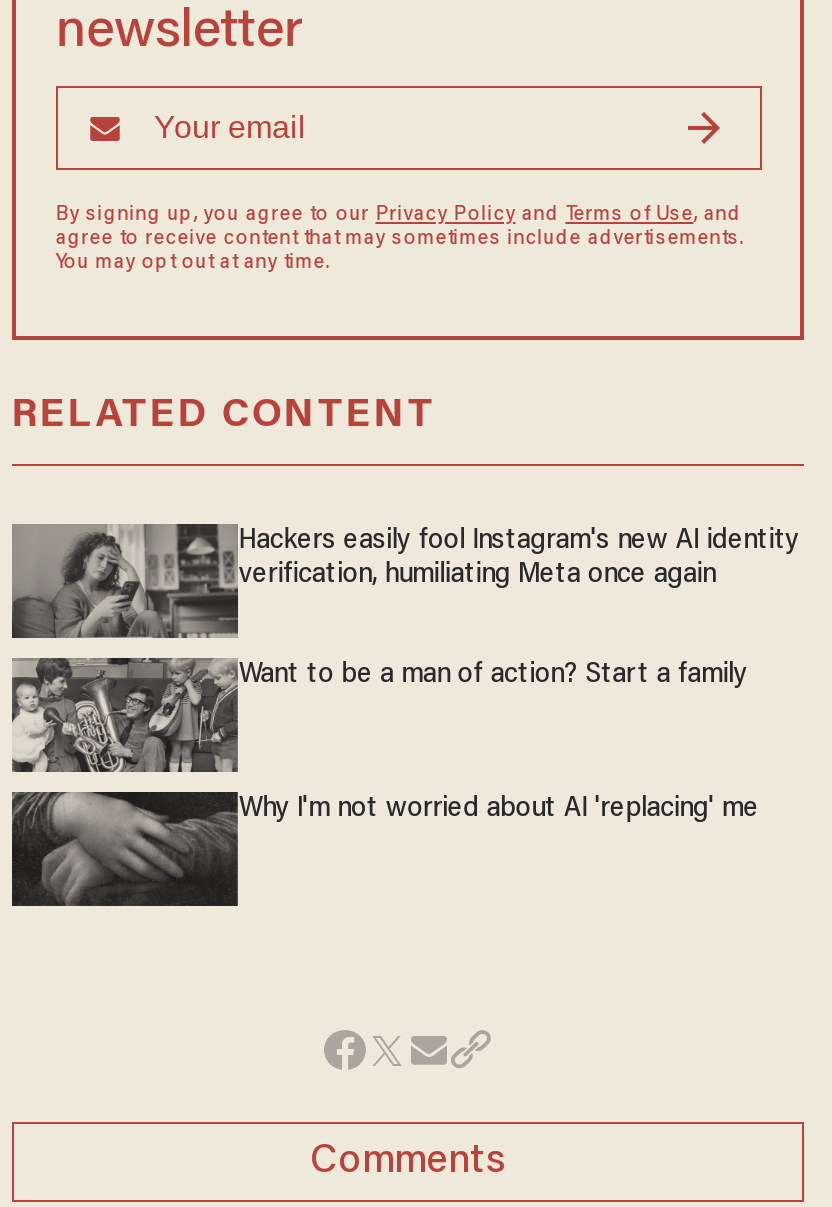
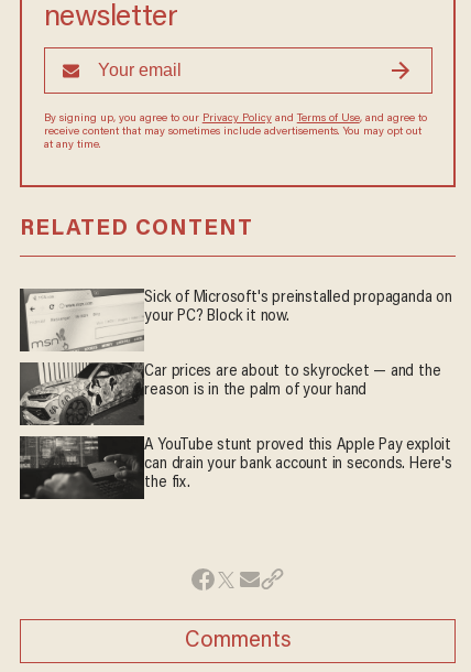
- [image]
- Hackers easily fool Instagram's new AI identity
- verification, humiliating Meta once again
+ [image]
+ Sick of Microsoft's preinstalled propaganda on
+ your PC? Block it now.

- [image]
- Want to be a man of action? Start a family
+ [image]
+ Car prices are about to skyrocket — and the
+ reason is in the palm of your hand

- [image]
- Why I'm not worried about AI 'replacing' me
+ [image]
+ A YouTube stunt proved this Apple Pay exploit
+ can drain your bank account in seconds. Here's
+ the fix.
